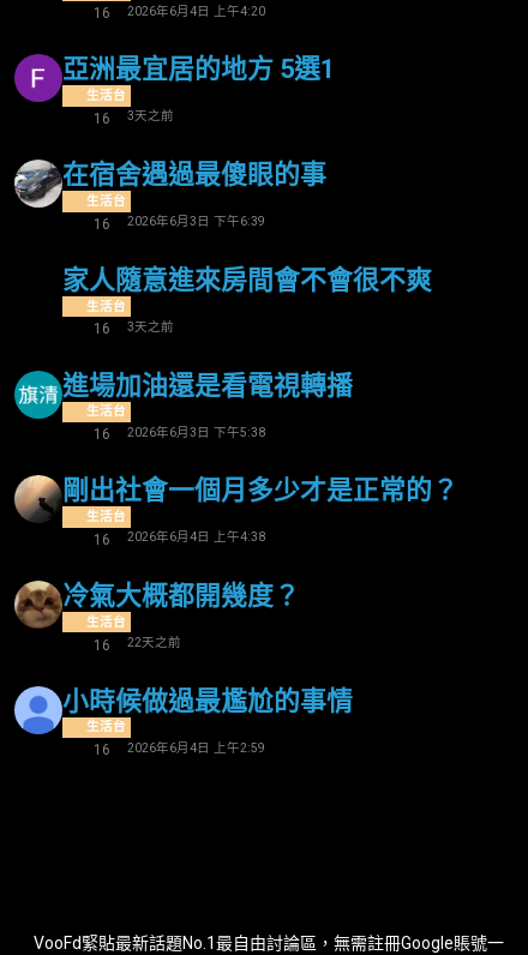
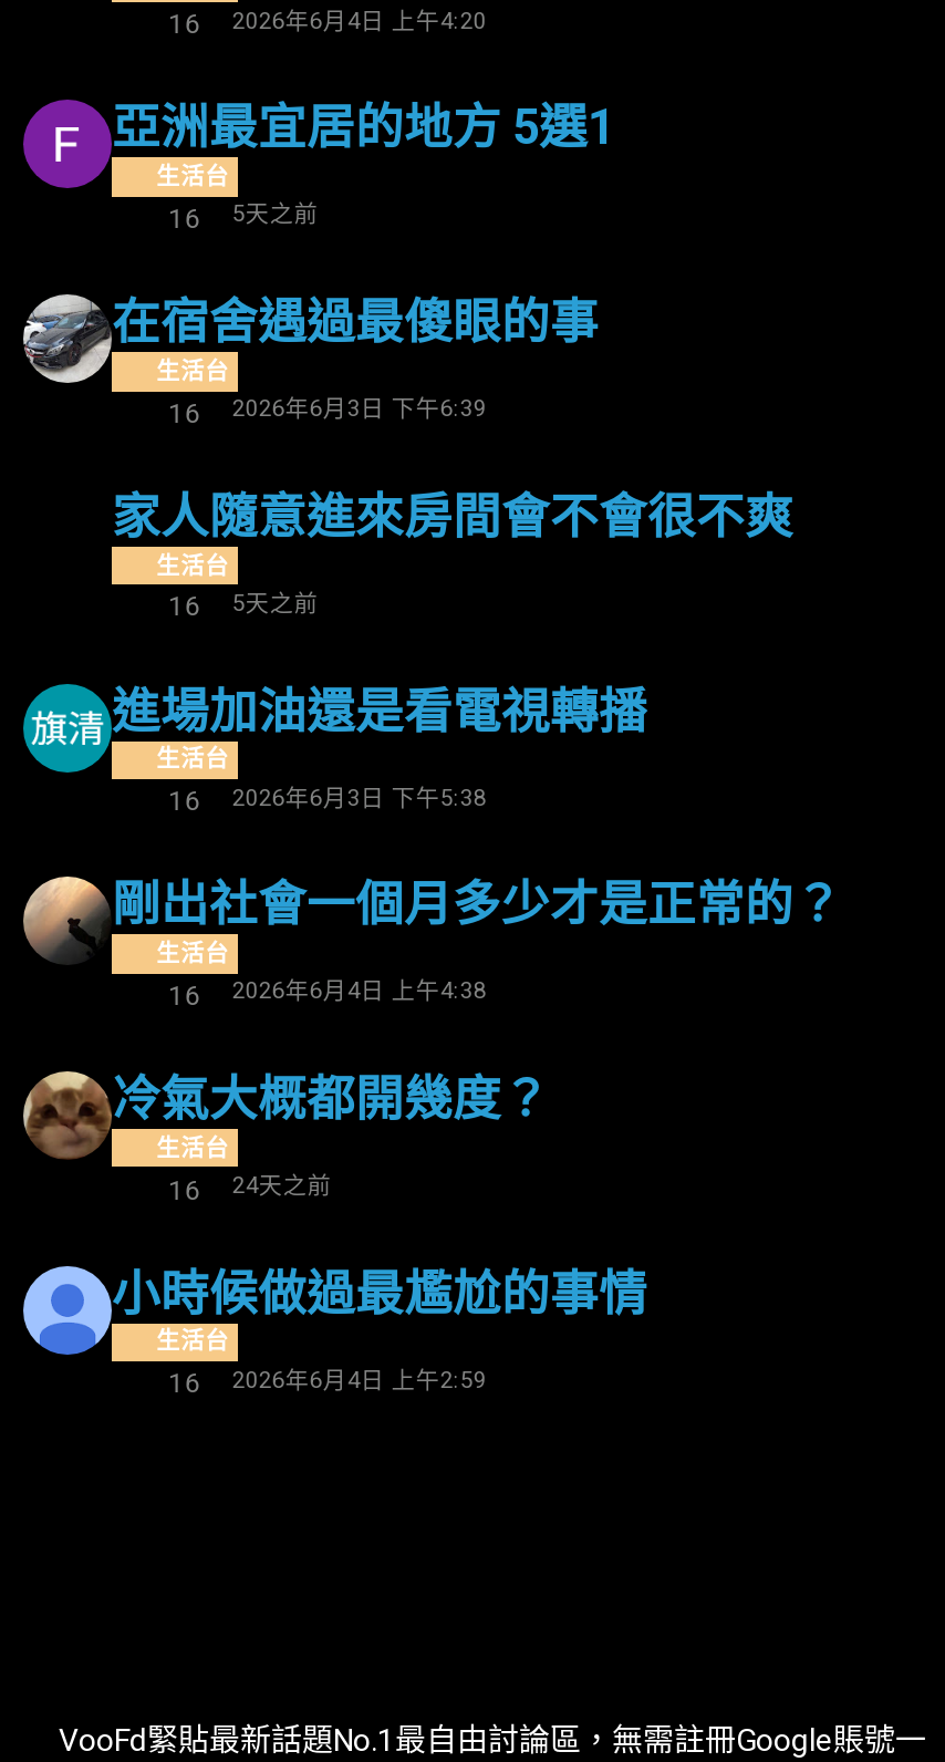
- 16 3天之前
+ 16 5天之前

- 16 3天之前
+ 16 5天之前

- 16 22天之前
+ 16 24天之前
